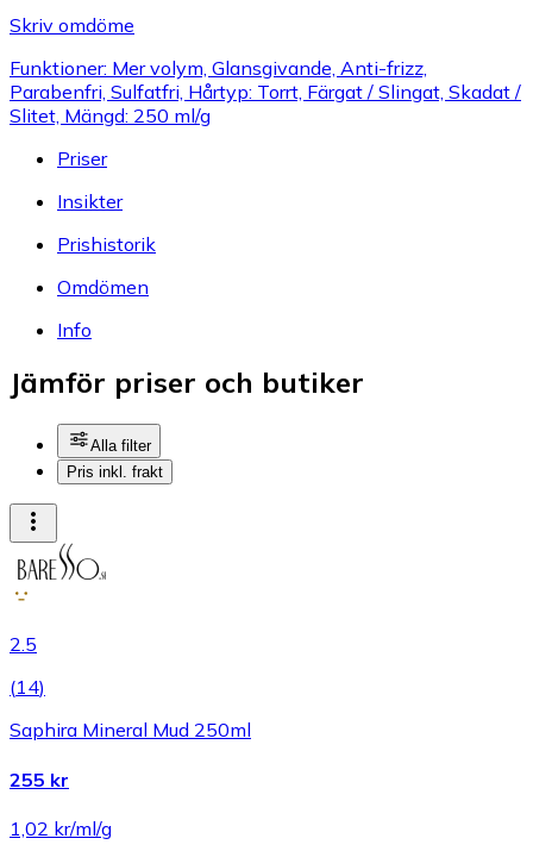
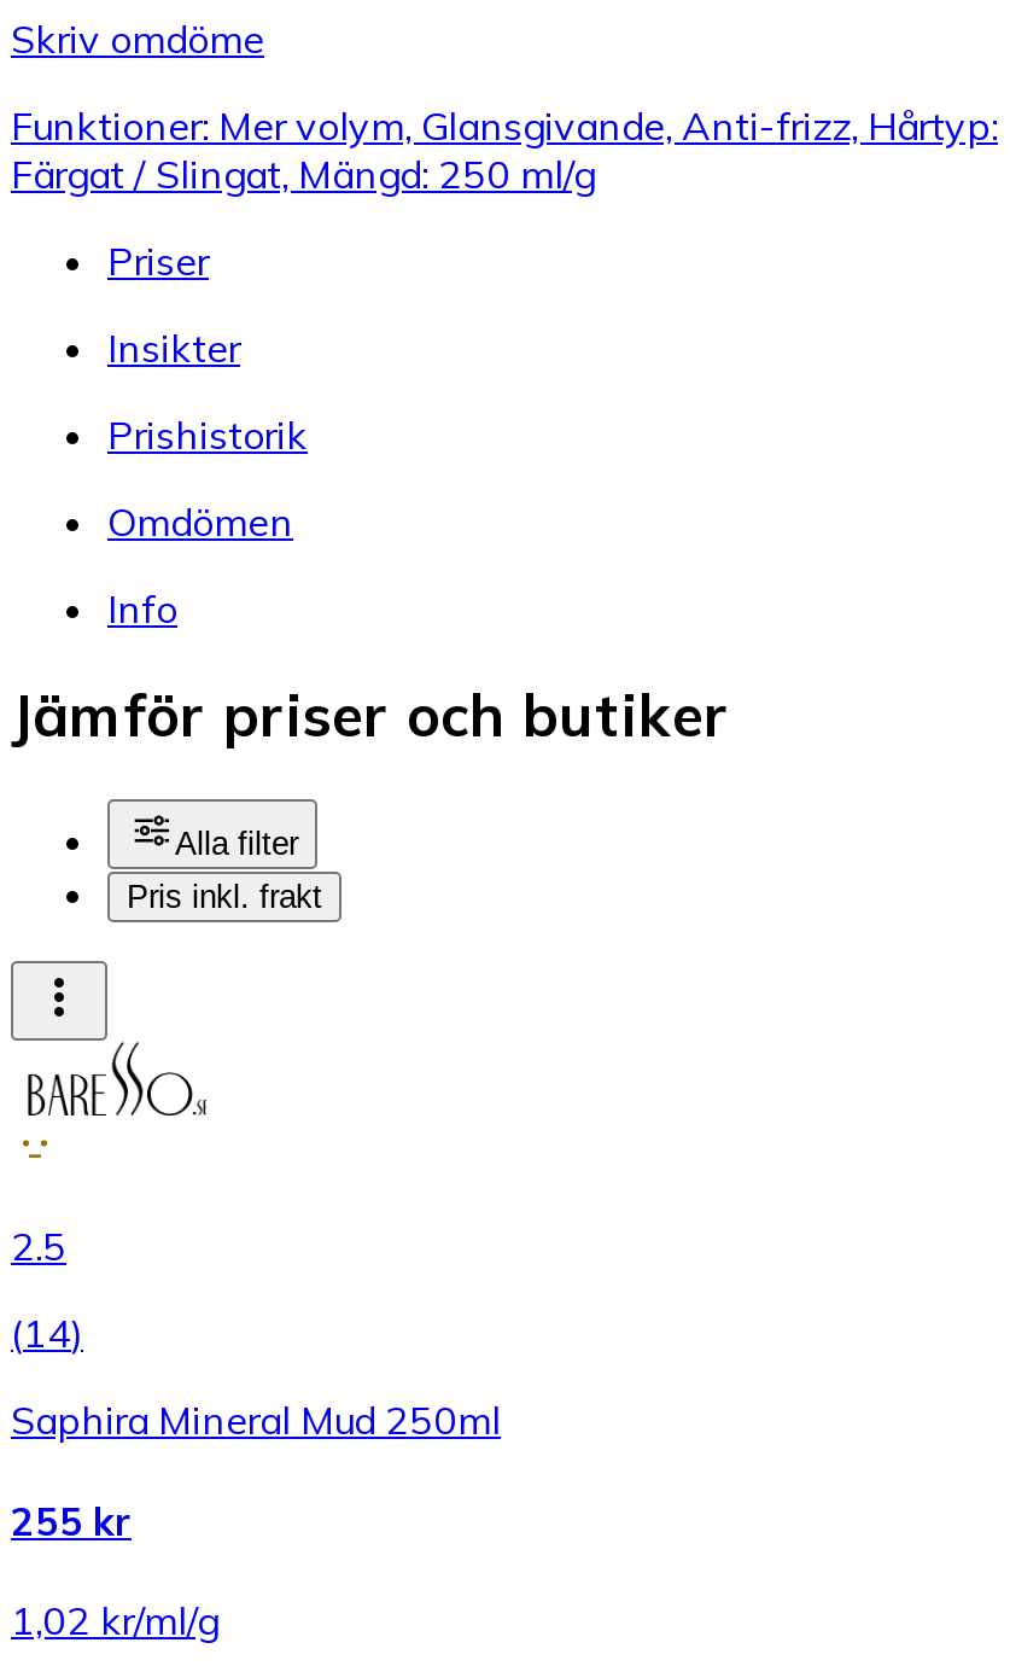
- Funktioner: Mer volym, Glansgivande, Anti-frizz,
- Parabenfri, Sulfatfri, Hårtyp: Torrt, Färgat / Slingat, Skadat /
- Slitet, Mängd: 250 ml/g
+ Funktioner: Mer volym, Glansgivande, Anti-frizz, Hårtyp:
+ Färgat / Slingat, Mängd: 250 ml/g
